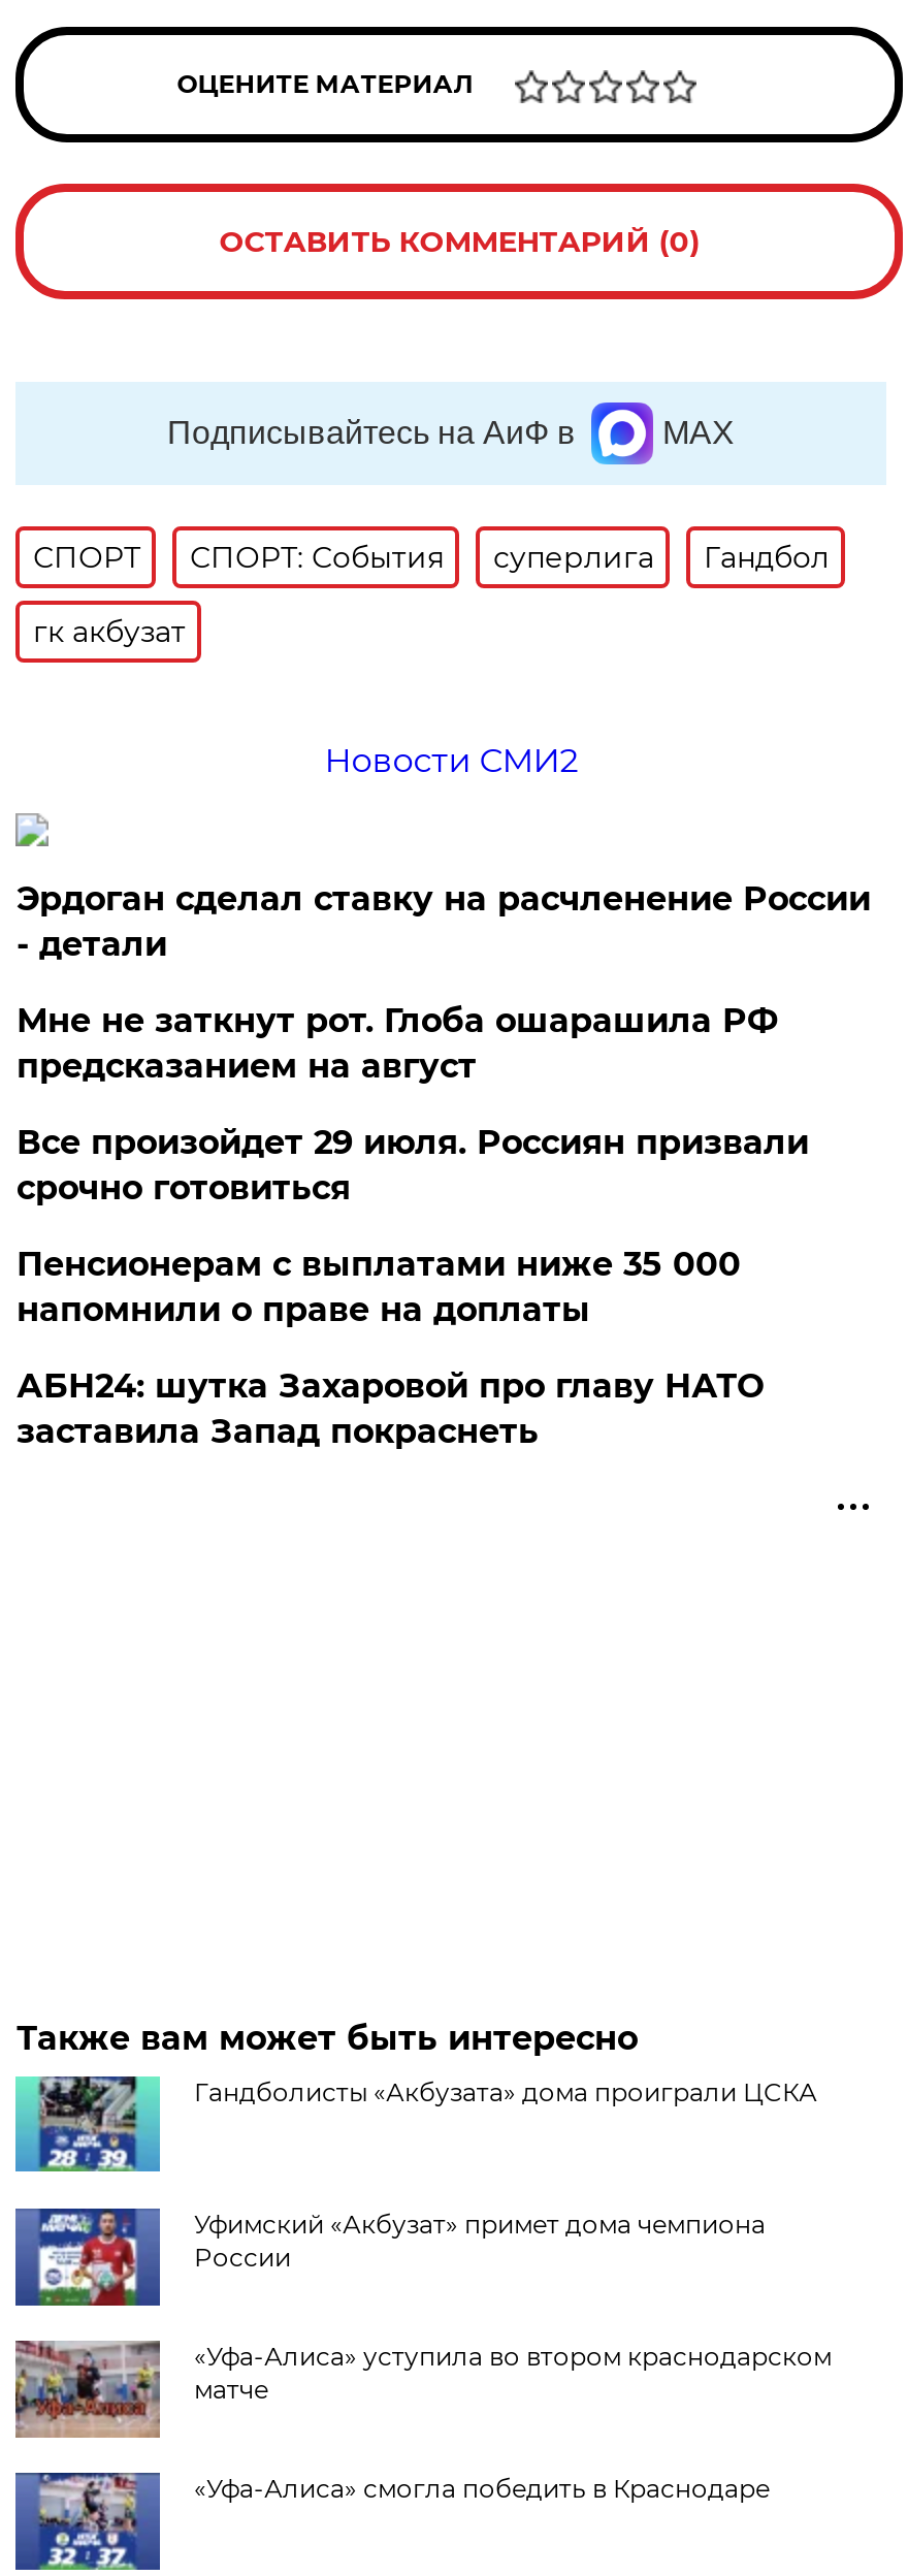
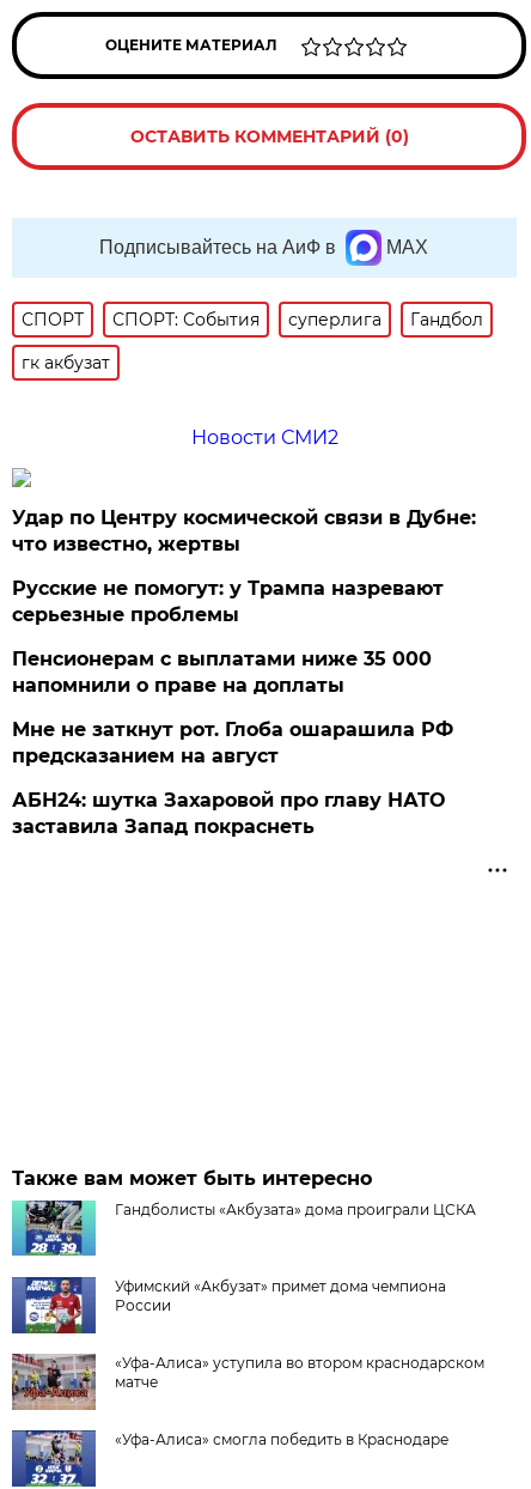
- Эрдоган сделал ставку на расчленение России
- - детали
- Все произойдет 29 июля. Россиян призвали
- срочно готовиться
+ Удар по Центру космической связи в Дубне:
+ что известно, жертвы
+ Русские не помогут: у Трампа назревают
+ серьезные проблемы

moved down: Мне не заткнут рот. Глоба ошарашила РФ | предсказанием на август

moved up: Пенсионерам с выплатами ниже 35 000 | напомнили о праве на доплаты
